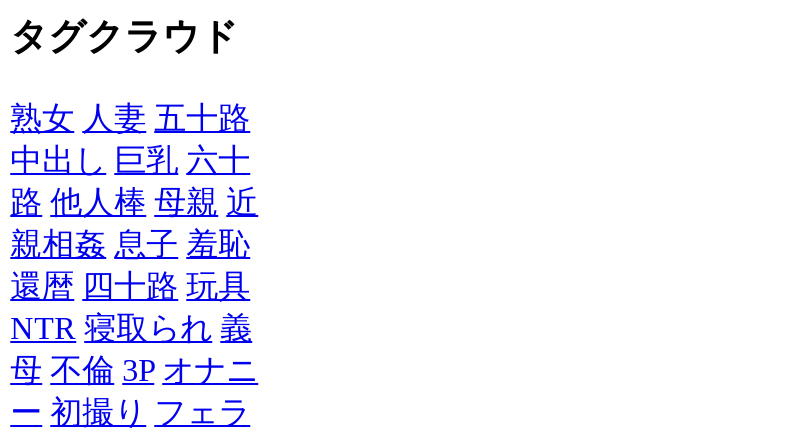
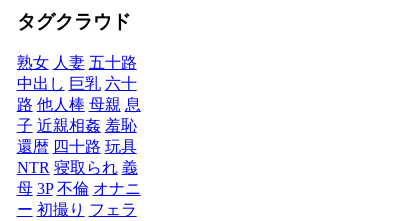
- 路 他人棒 母親 近
+ 路 他人棒 母親 息

- 親相姦 息子 羞恥
+ 子 近親相姦 羞恥

- 母 不倫 3P オナニ
+ 母 3P 不倫 オナニ
